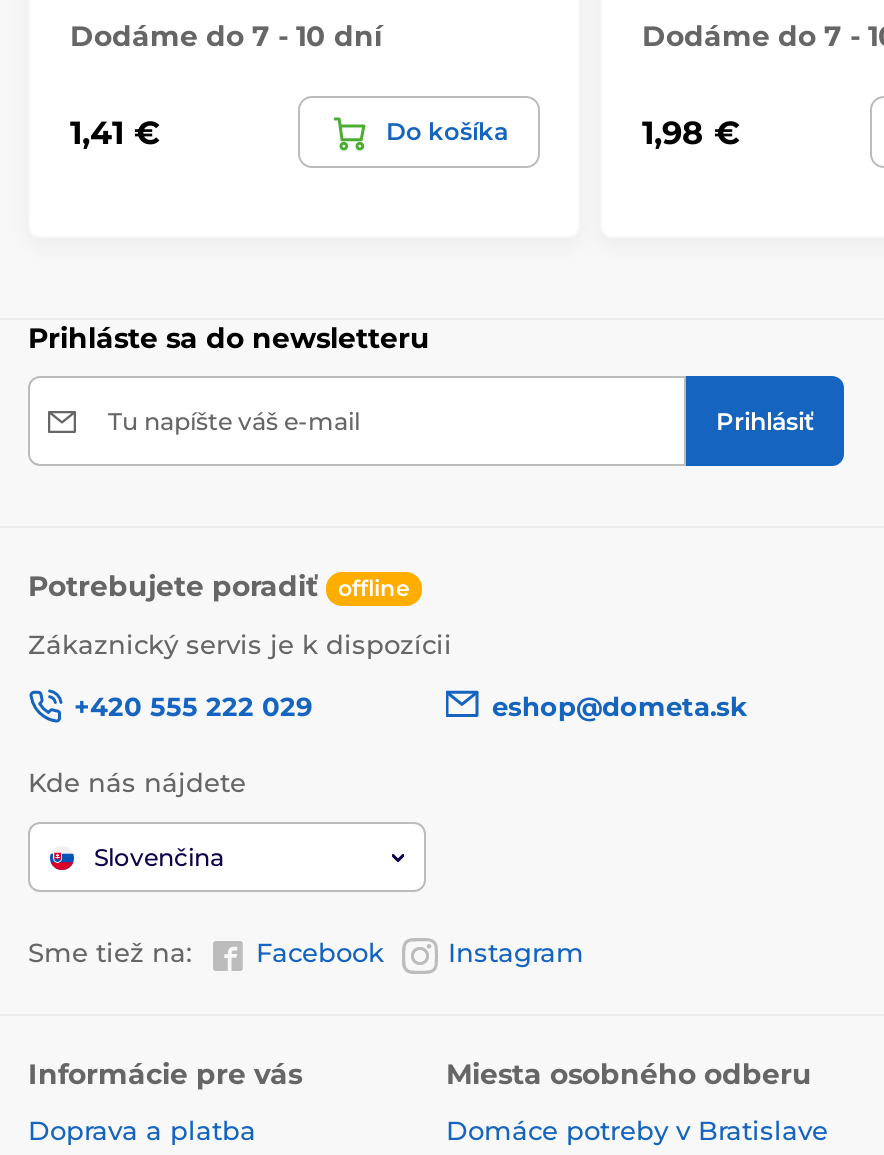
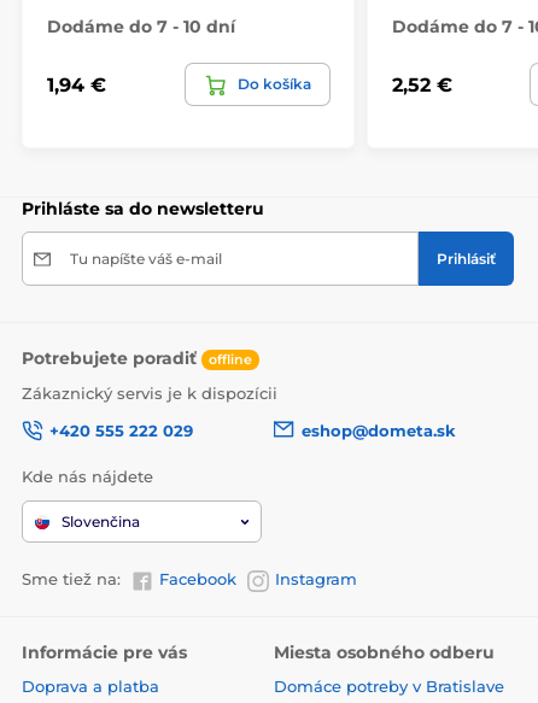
- 1,41 €
+ 1,94 €

- 1,98 €
+ 2,52 €
